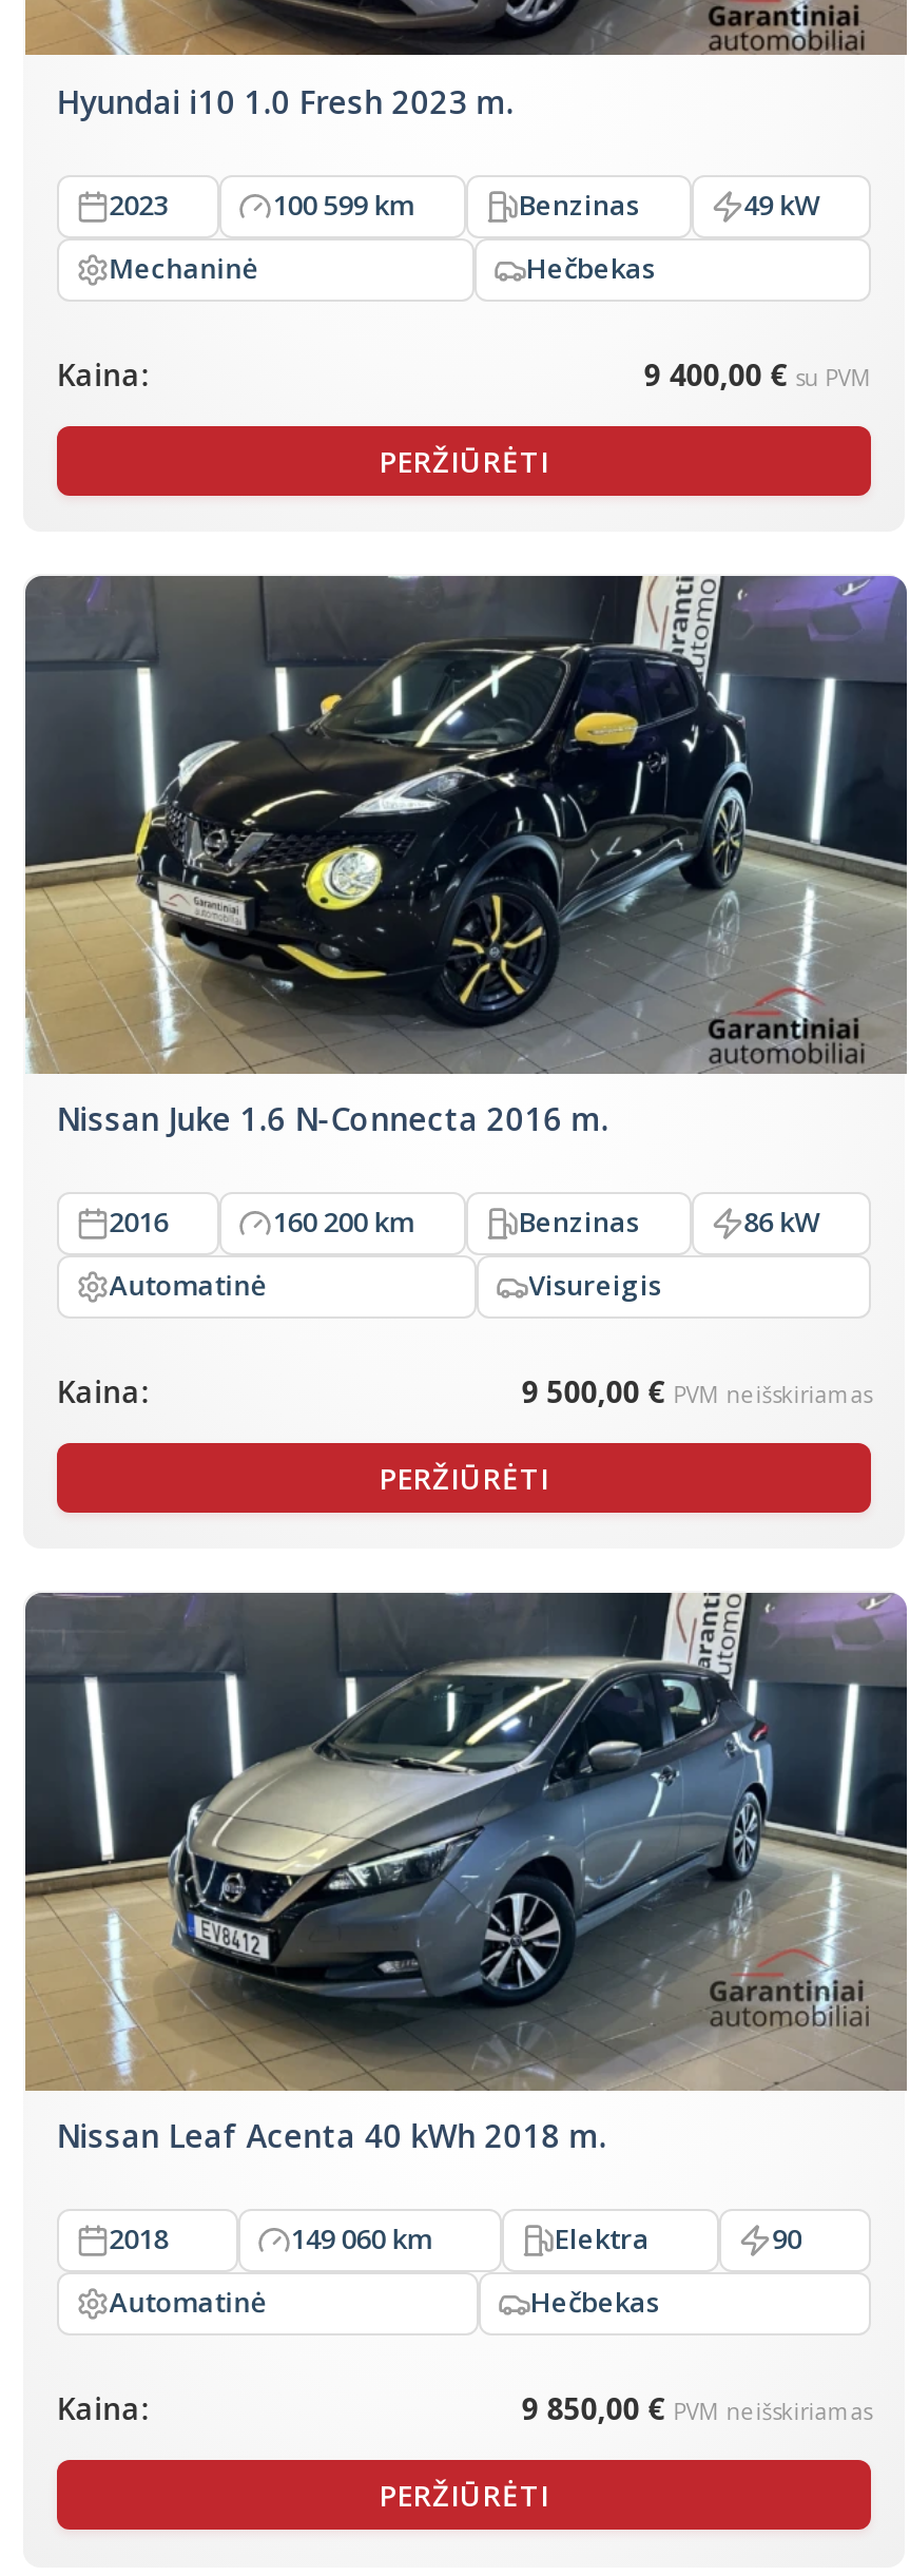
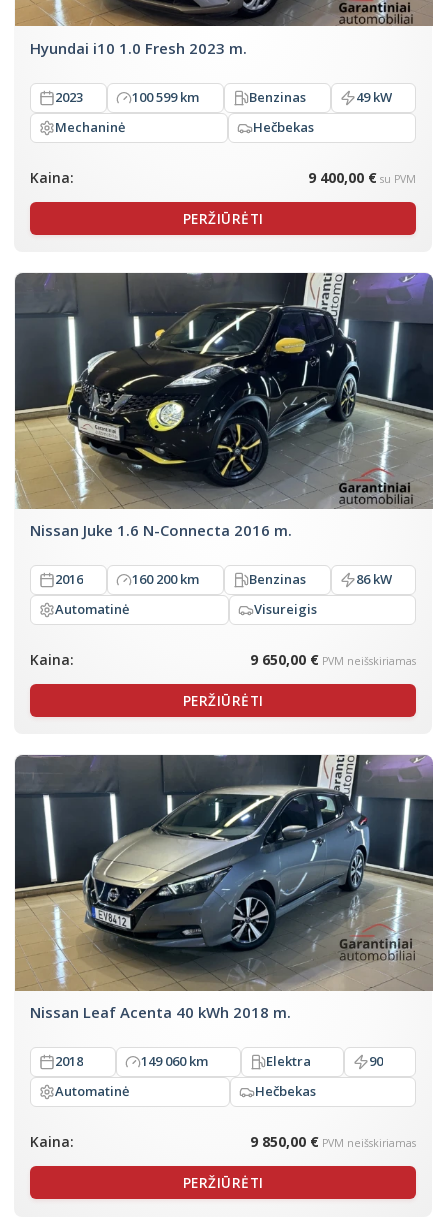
- 9 500,00 €PVM neišskiriamas
+ 9 650,00 €PVM neišskiriamas
